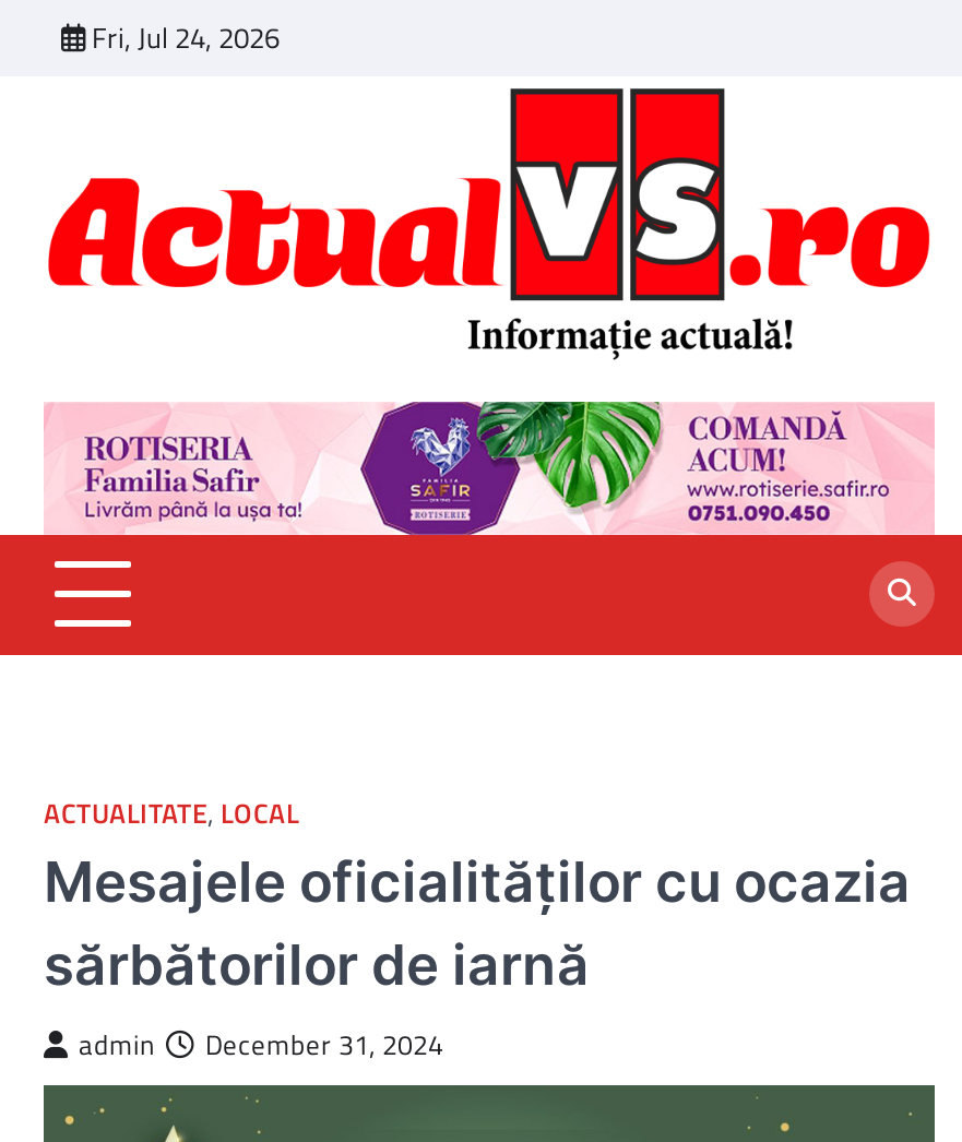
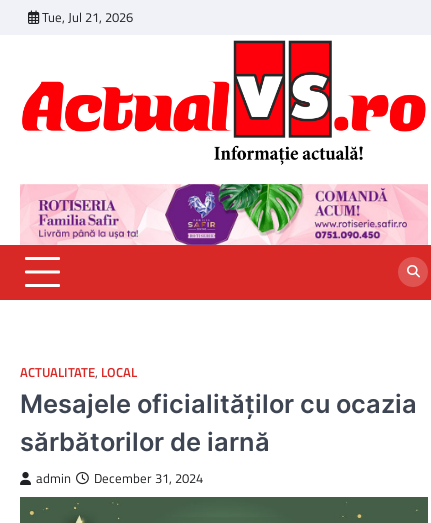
- Fri, Jul 24, 2026
+ Tue, Jul 21, 2026
